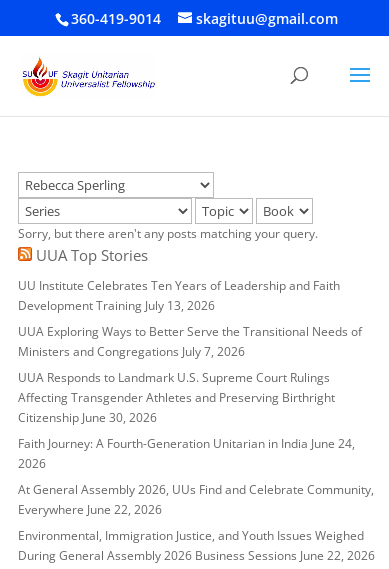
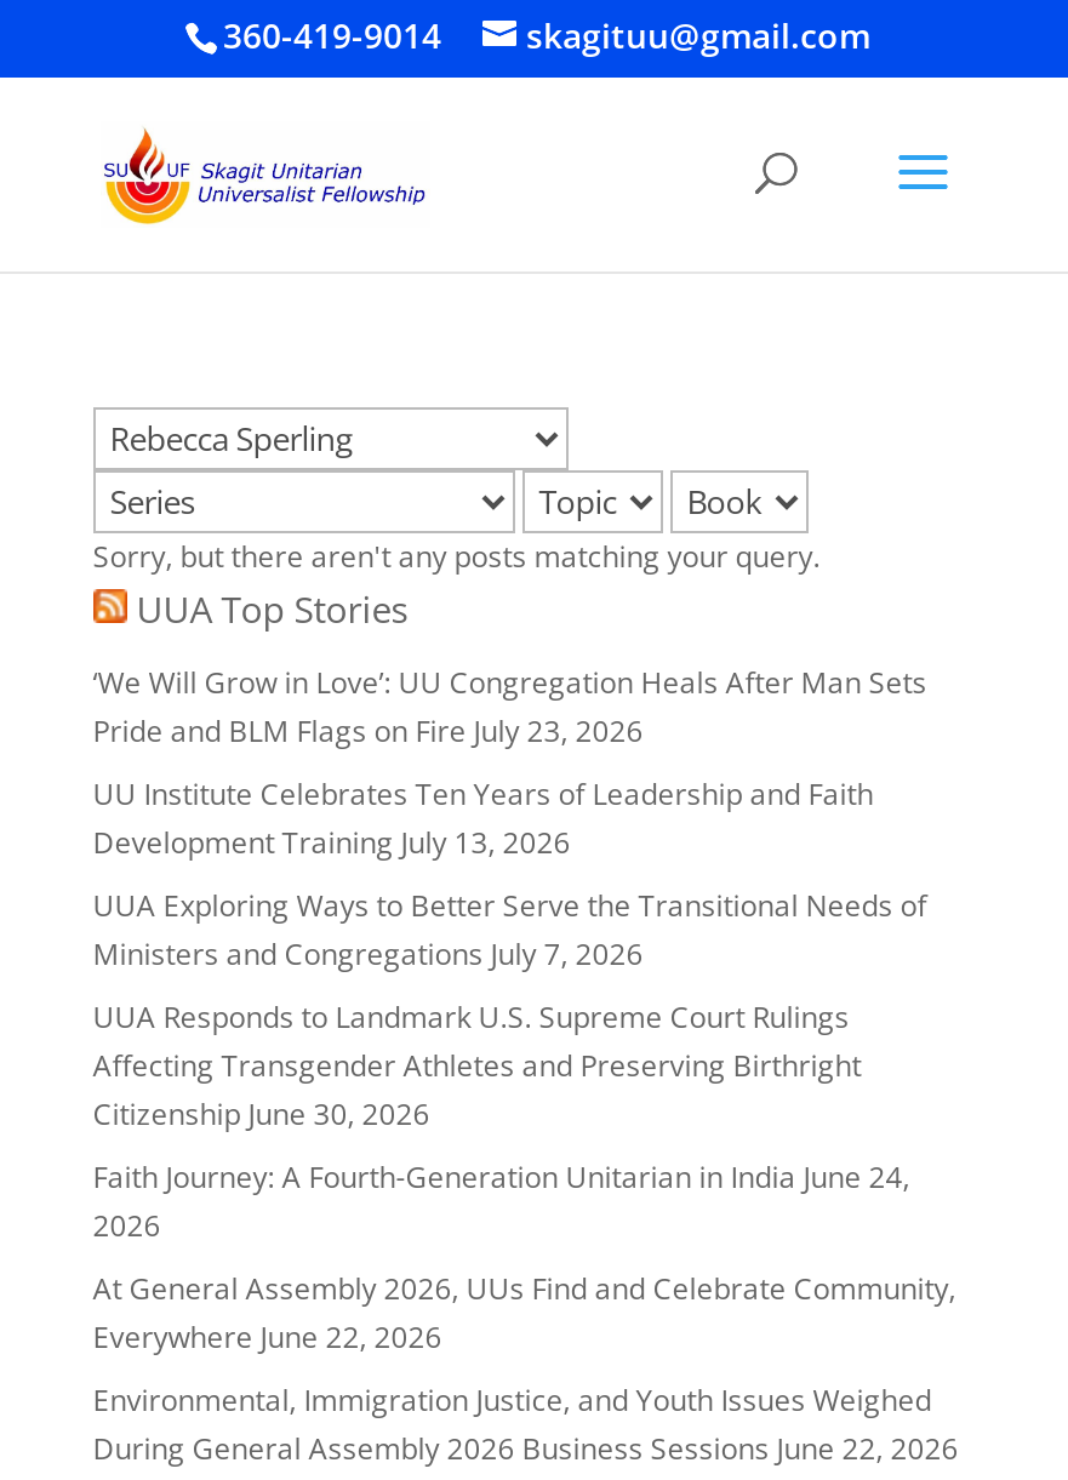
+ ‘We Will Grow in Love’: UU Congregation Heals After Man Sets
+ Pride and BLM Flags on Fire July 23, 2026
